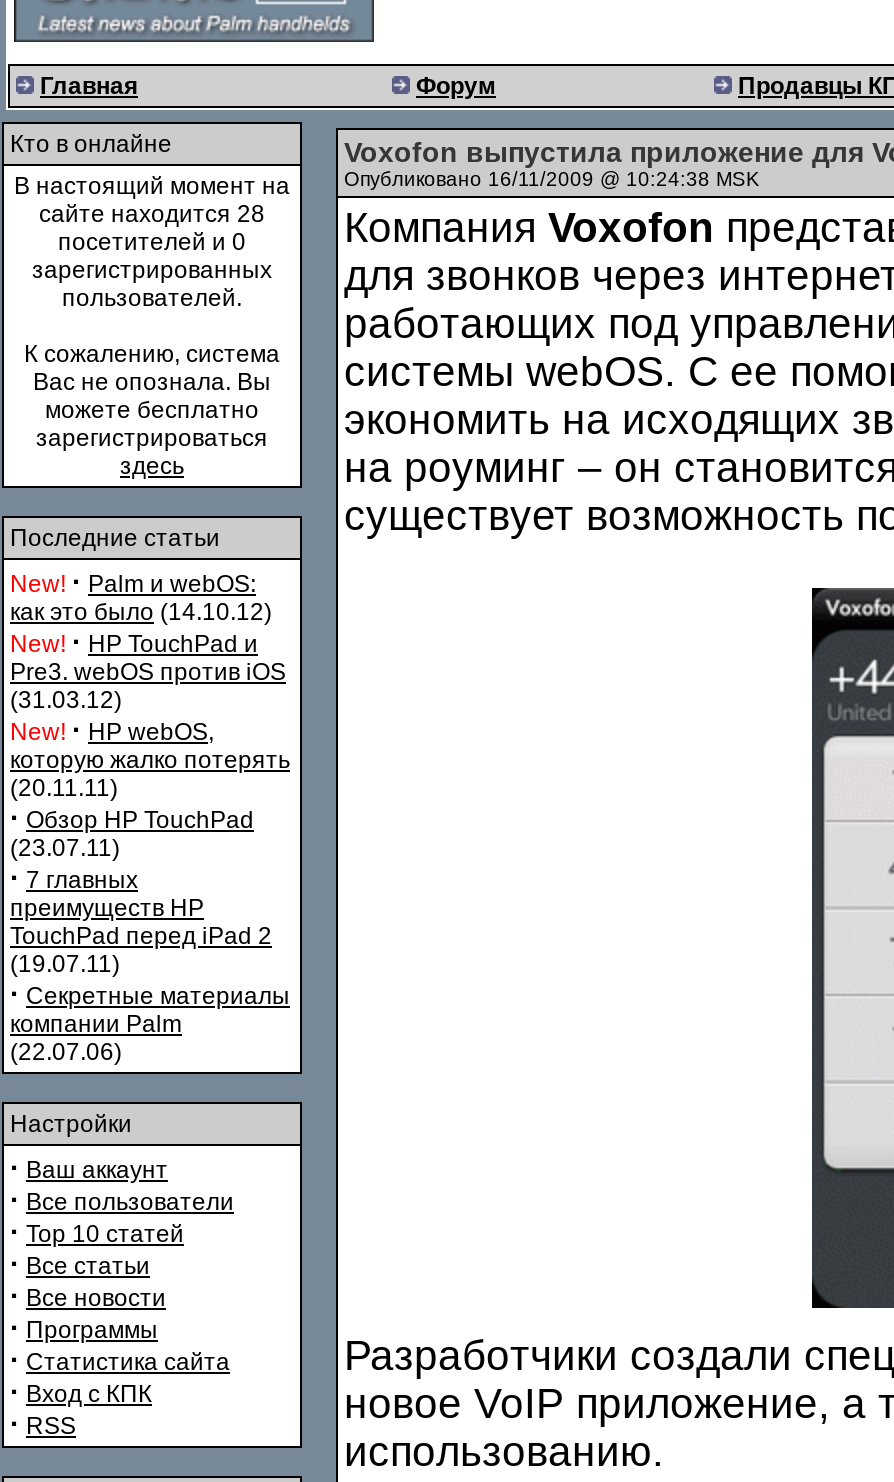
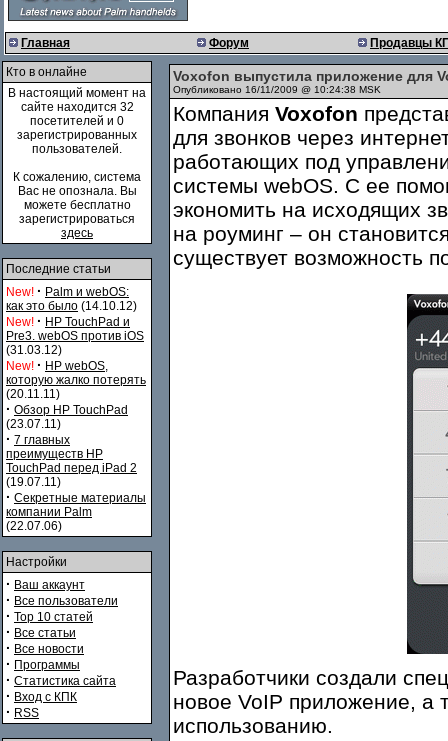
- сайте находится 28
+ сайте находится 32
